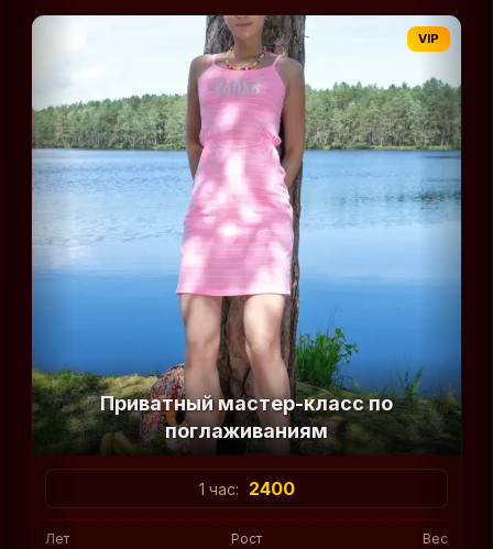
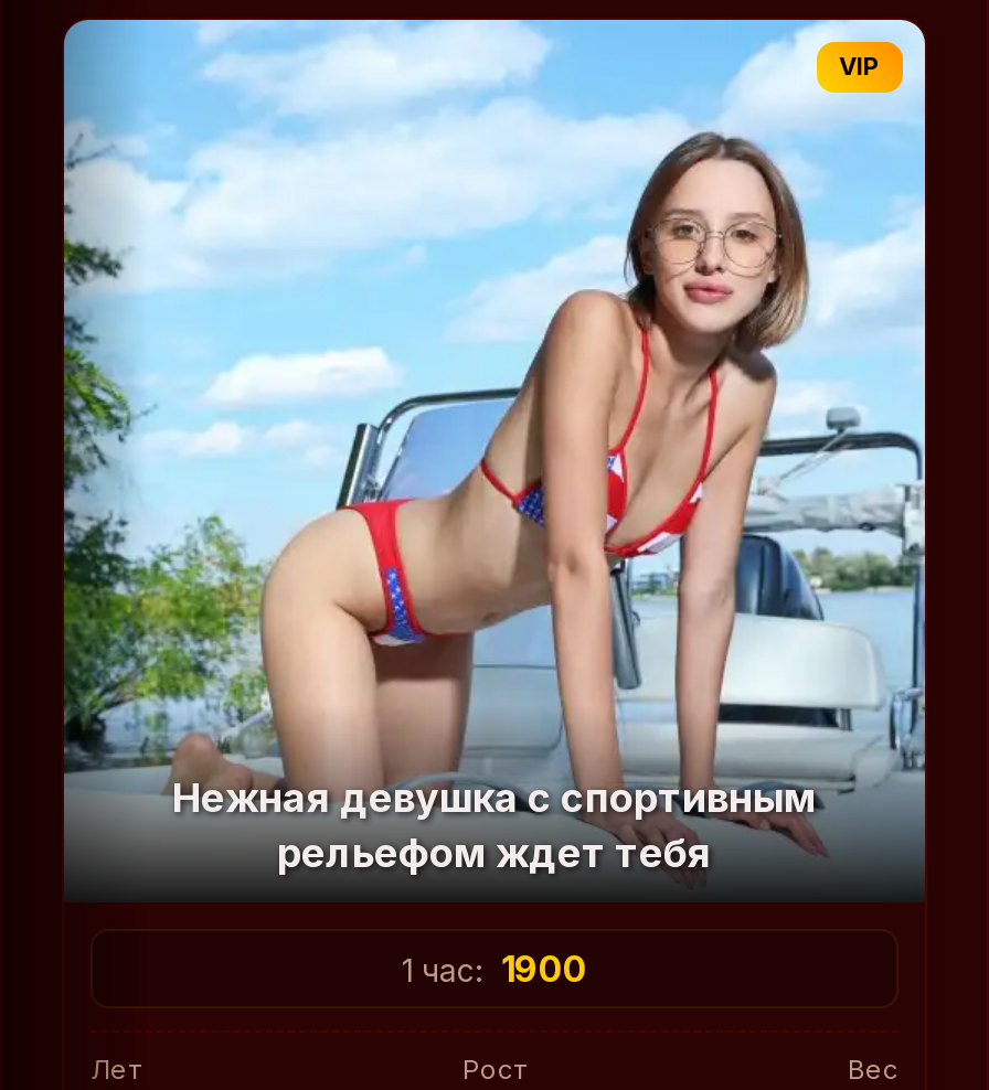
- [image]
- Приватный мастер-класс по
- поглаживаниям
+ [image]
+ Нежная девушка с спортивным
+ рельефом ждет тебя

- 1 час: 2400
+ 1 час: 1900
